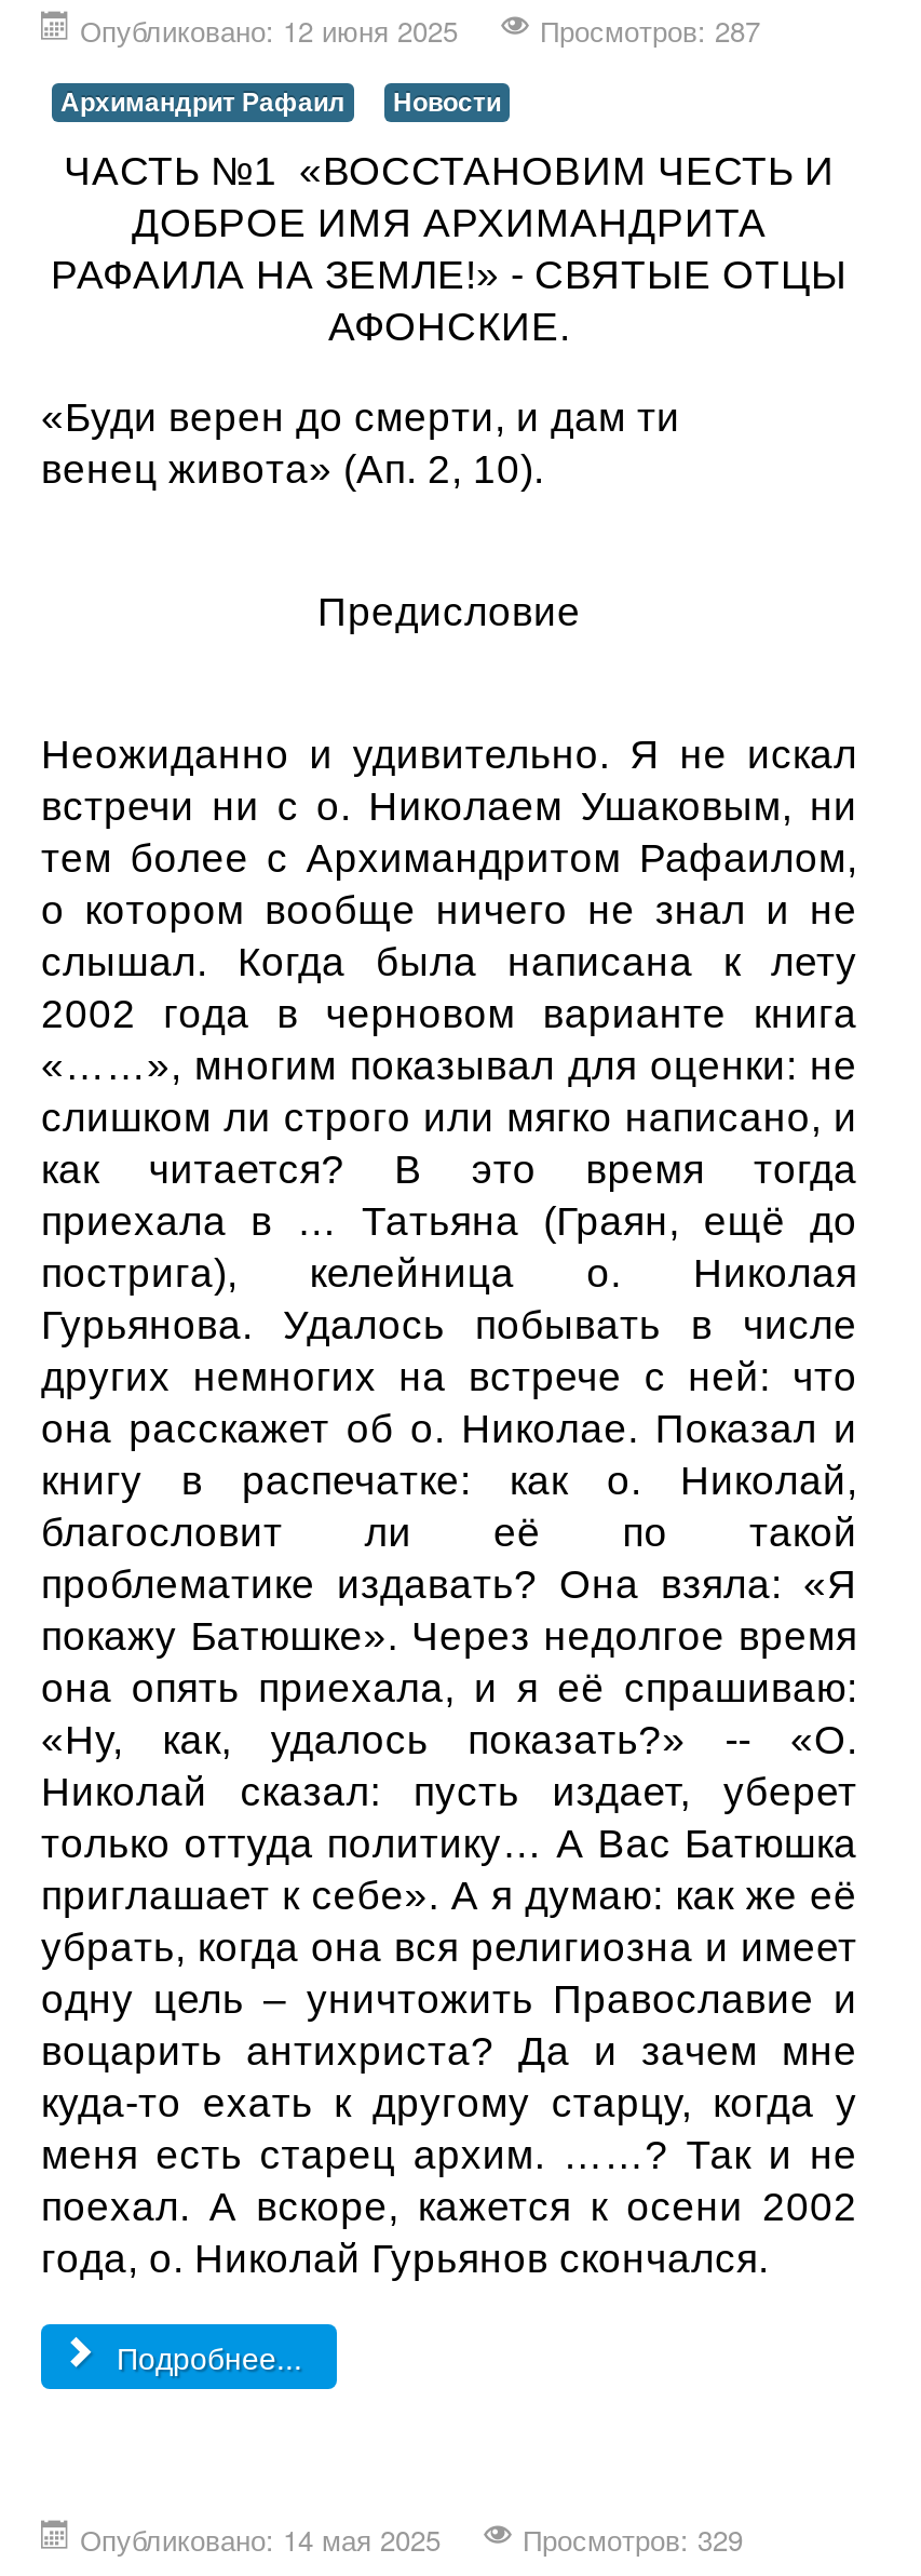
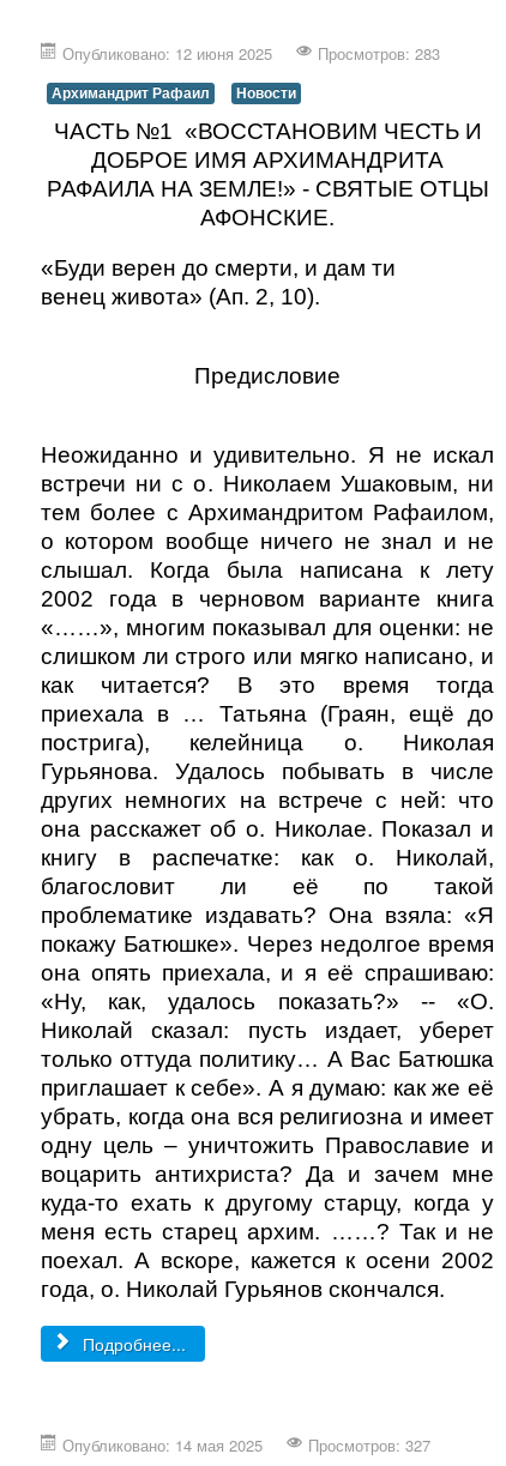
- Опубликовано: 12 июня 2025 Просмотров: 287
+ Опубликовано: 12 июня 2025 Просмотров: 283

- Опубликовано: 14 мая 2025 Просмотров: 329
+ Опубликовано: 14 мая 2025 Просмотров: 327
